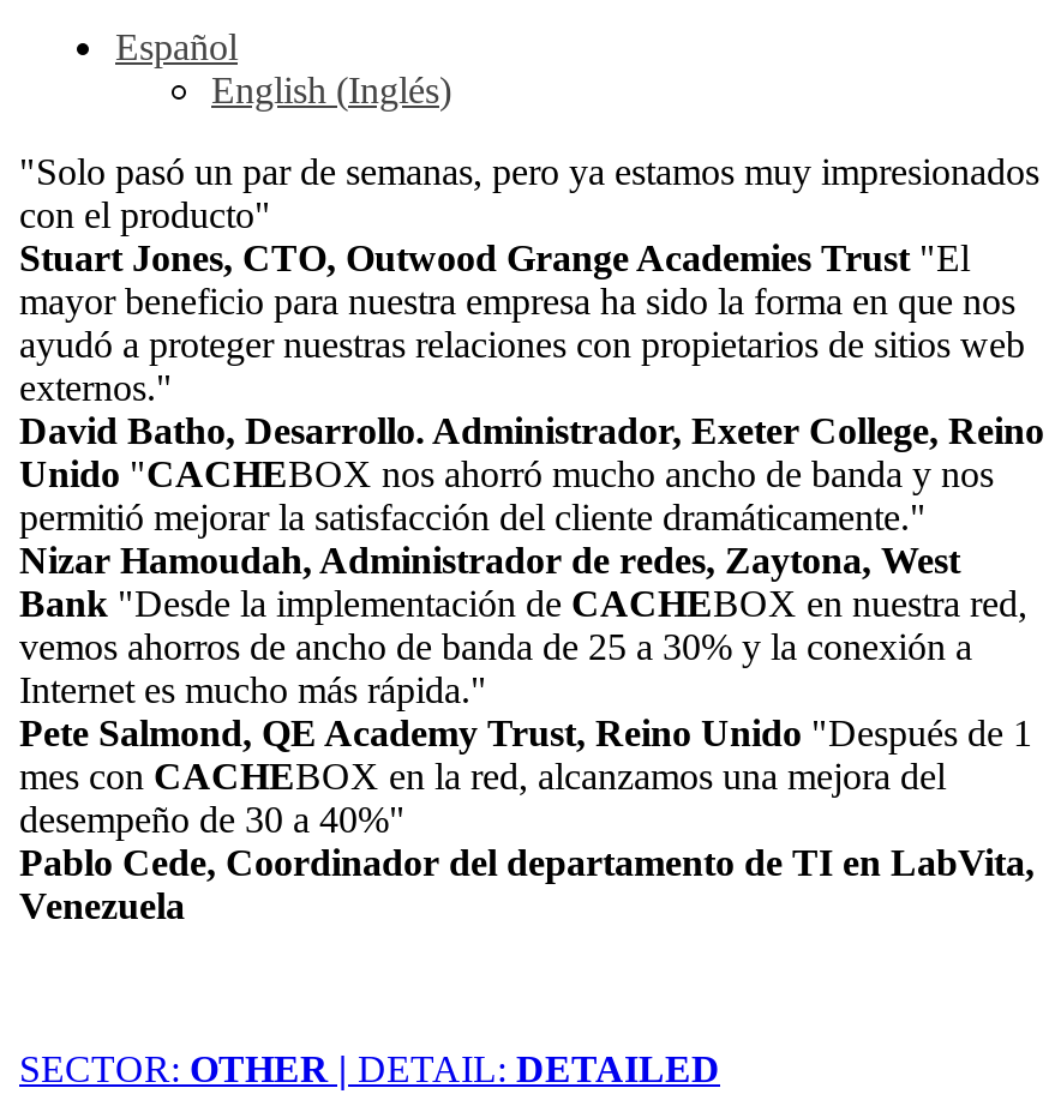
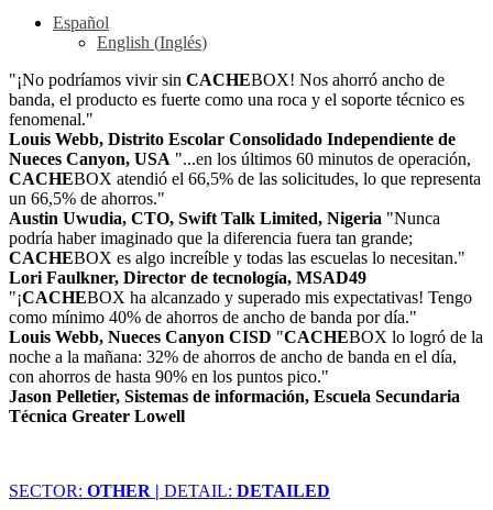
- "Solo pasó un par de semanas, pero ya estamos muy impresionados
- con el producto"
- Stuart Jones, CTO, Outwood Grange Academies Trust "El
- mayor beneficio para nuestra empresa ha sido la forma en que nos
- ayudó a proteger nuestras relaciones con propietarios de sitios web
- externos."
- David Batho, Desarrollo. Administrador, Exeter College, Reino
- Unido "CACHEBOX nos ahorró mucho ancho de banda y nos
- permitió mejorar la satisfacción del cliente dramáticamente."
- Nizar Hamoudah, Administrador de redes, Zaytona, West
- Bank "Desde la implementación de CACHEBOX en nuestra red,
- vemos ahorros de ancho de banda de 25 a 30% y la conexión a
- Internet es mucho más rápida."
- Pete Salmond, QE Academy Trust, Reino Unido "Después de 1
- mes con CACHEBOX en la red, alcanzamos una mejora del
- desempeño de 30 a 40%"
- Pablo Cede, Coordinador del departamento de TI en LabVita,
- Venezuela
+ "¡No podríamos vivir sin CACHEBOX! Nos ahorró ancho de
+ banda, el producto es fuerte como una roca y el soporte técnico es
+ fenomenal."
+ Louis Webb, Distrito Escolar Consolidado Independiente de
+ Nueces Canyon, USA "...en los últimos 60 minutos de operación,
+ CACHEBOX atendió el 66,5% de las solicitudes, lo que representa
+ un 66,5% de ahorros."
+ Austin Uwudia, CTO, Swift Talk Limited, Nigeria "Nunca
+ podría haber imaginado que la diferencia fuera tan grande;
+ CACHEBOX es algo increíble y todas las escuelas lo necesitan."
+ Lori Faulkner, Director de tecnología, MSAD49
+ "¡ CACHEBOX ha alcanzado y superado mis expectativas! Tengo
+ como mínimo 40% de ahorros de ancho de banda por día."
+ Louis Webb, Nueces Canyon CISD "CACHEBOX lo logró de la
+ noche a la mañana: 32% de ahorros de ancho de banda en el día,
+ con ahorros de hasta 90% en los puntos pico."
+ Jason Pelletier, Sistemas de información, Escuela Secundaria
+ Técnica Greater Lowell
